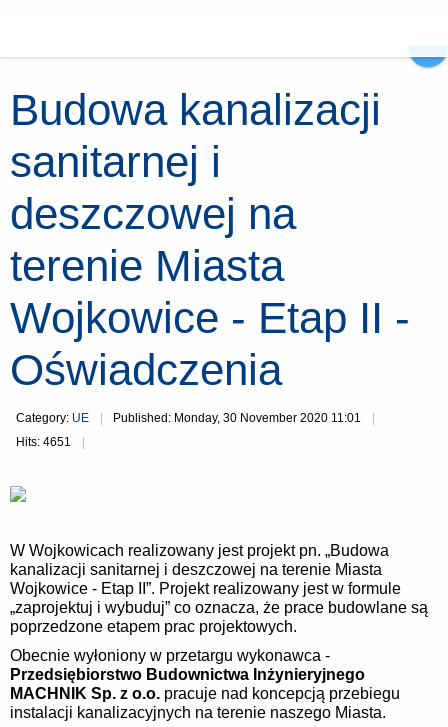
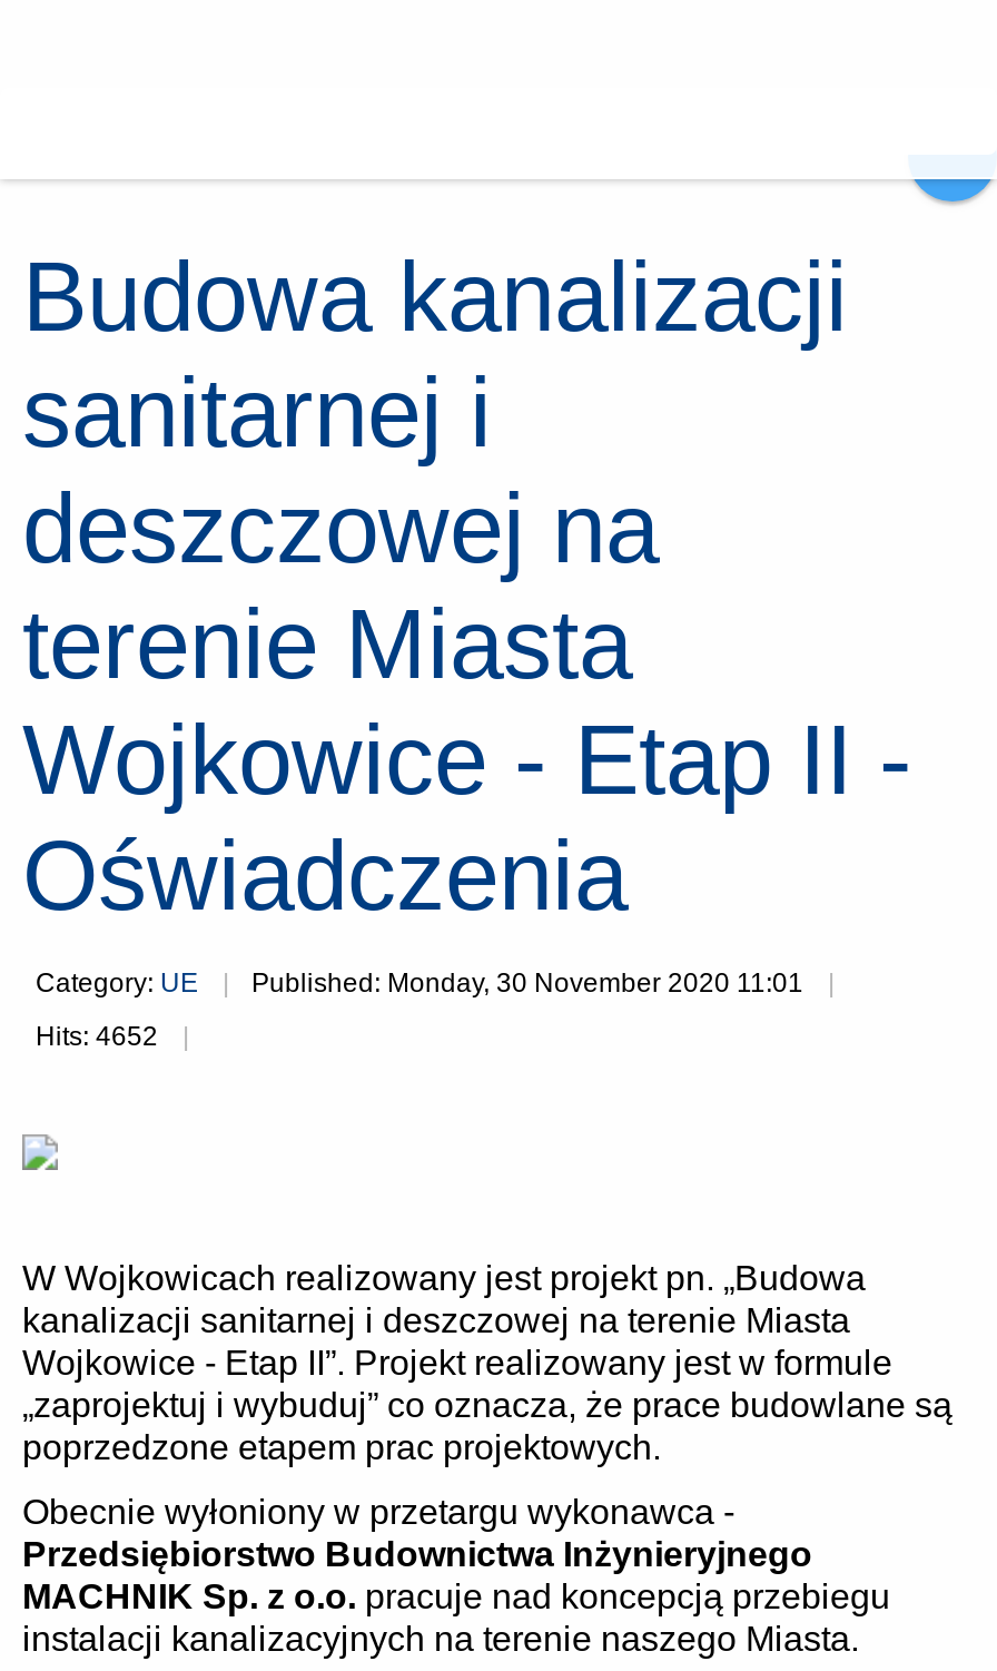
- Hits: 4651
+ Hits: 4652
